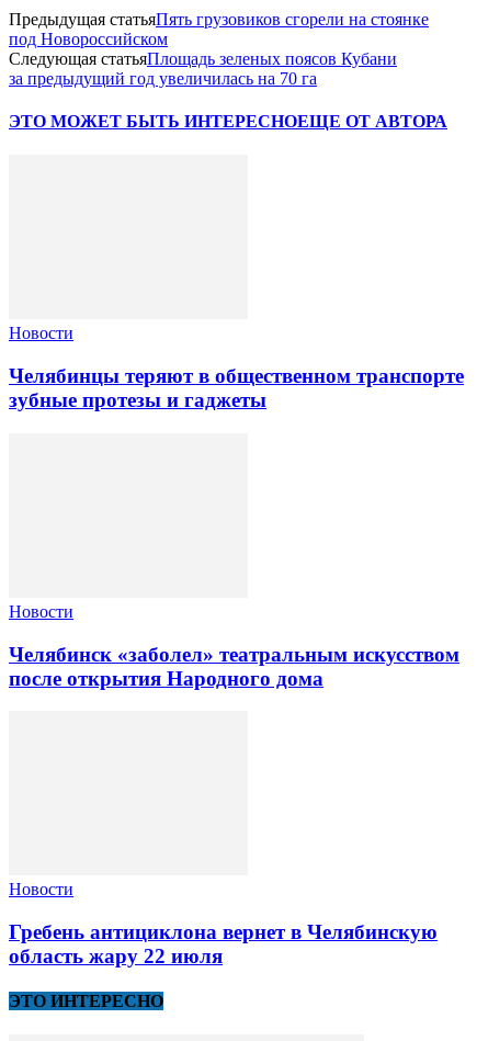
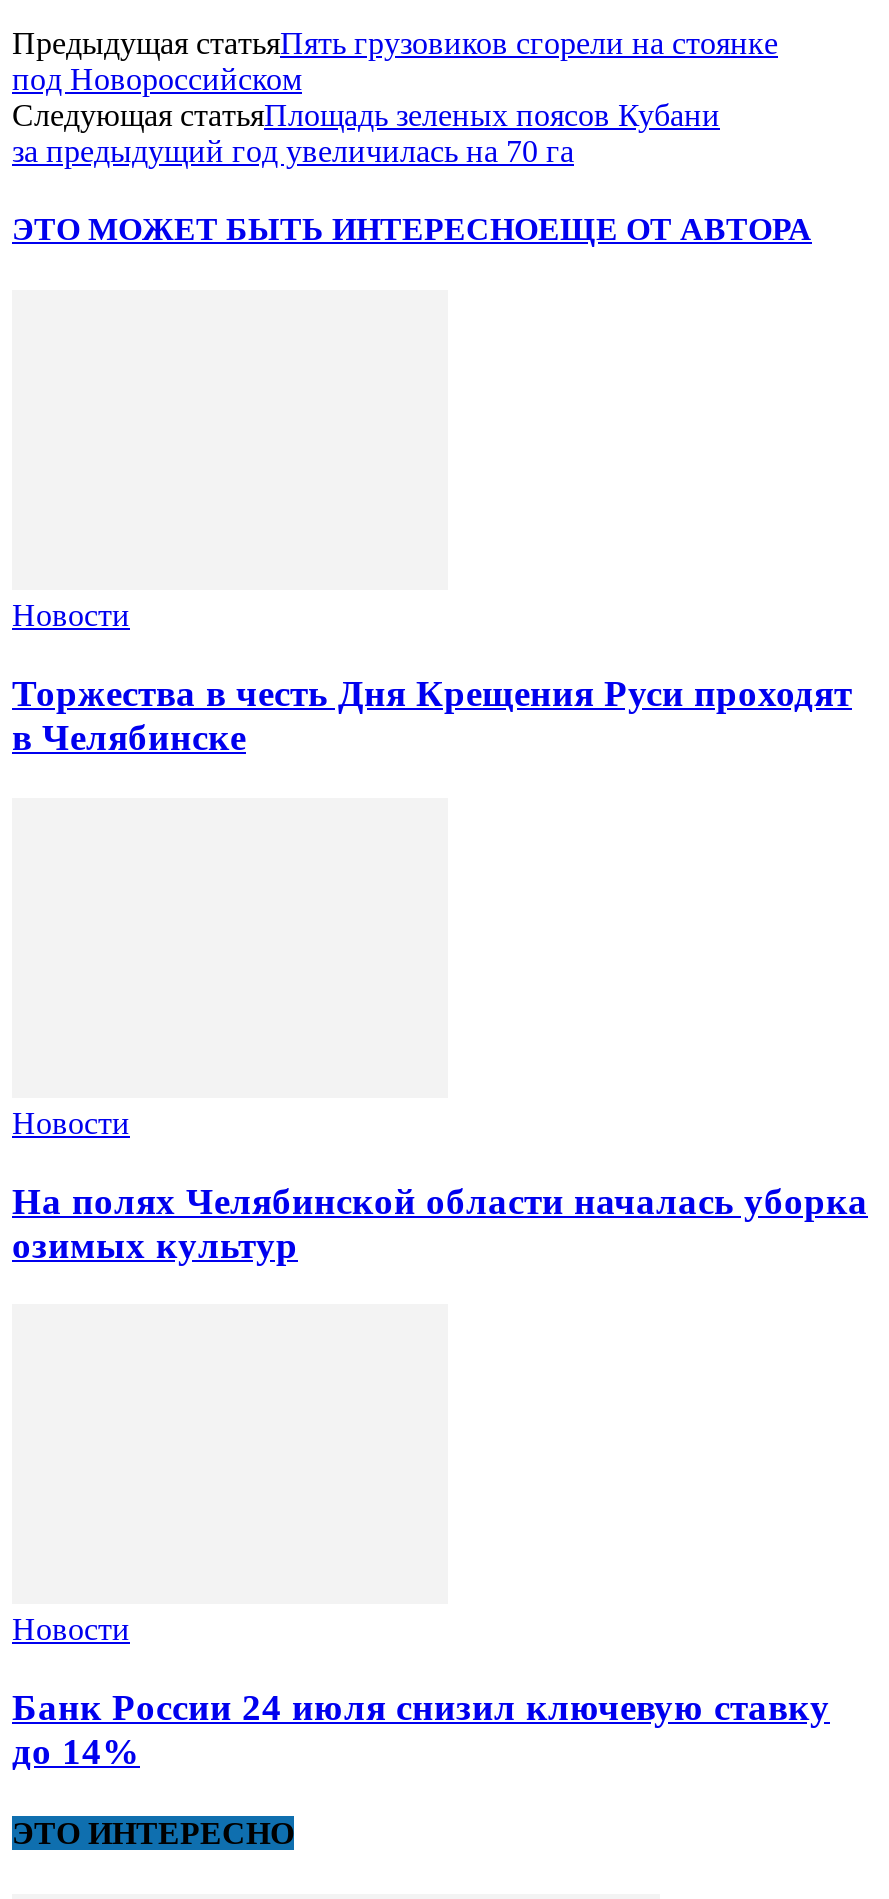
- Челябинцы теряют в общественном транспорте
- зубные протезы и гаджеты
+ Торжества в честь Дня Крещения Руси проходят
+ в Челябинске

- Челябинск «заболел» театральным искусством
- после открытия Народного дома
+ На полях Челябинской области началась уборка
+ озимых культур

- Гребень антициклона вернет в Челябинскую
- область жару 22 июля
+ Банк России 24 июля снизил ключевую ставку
+ до 14%
